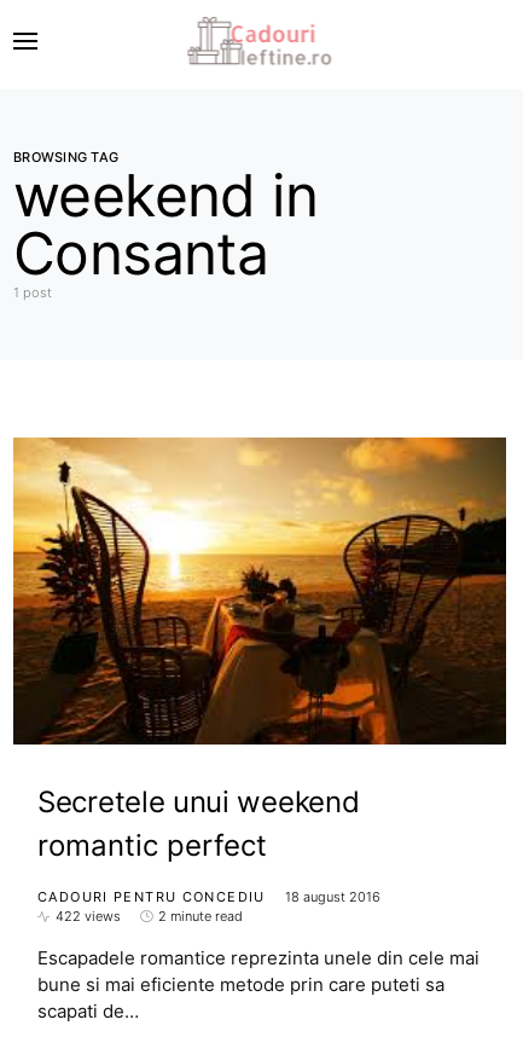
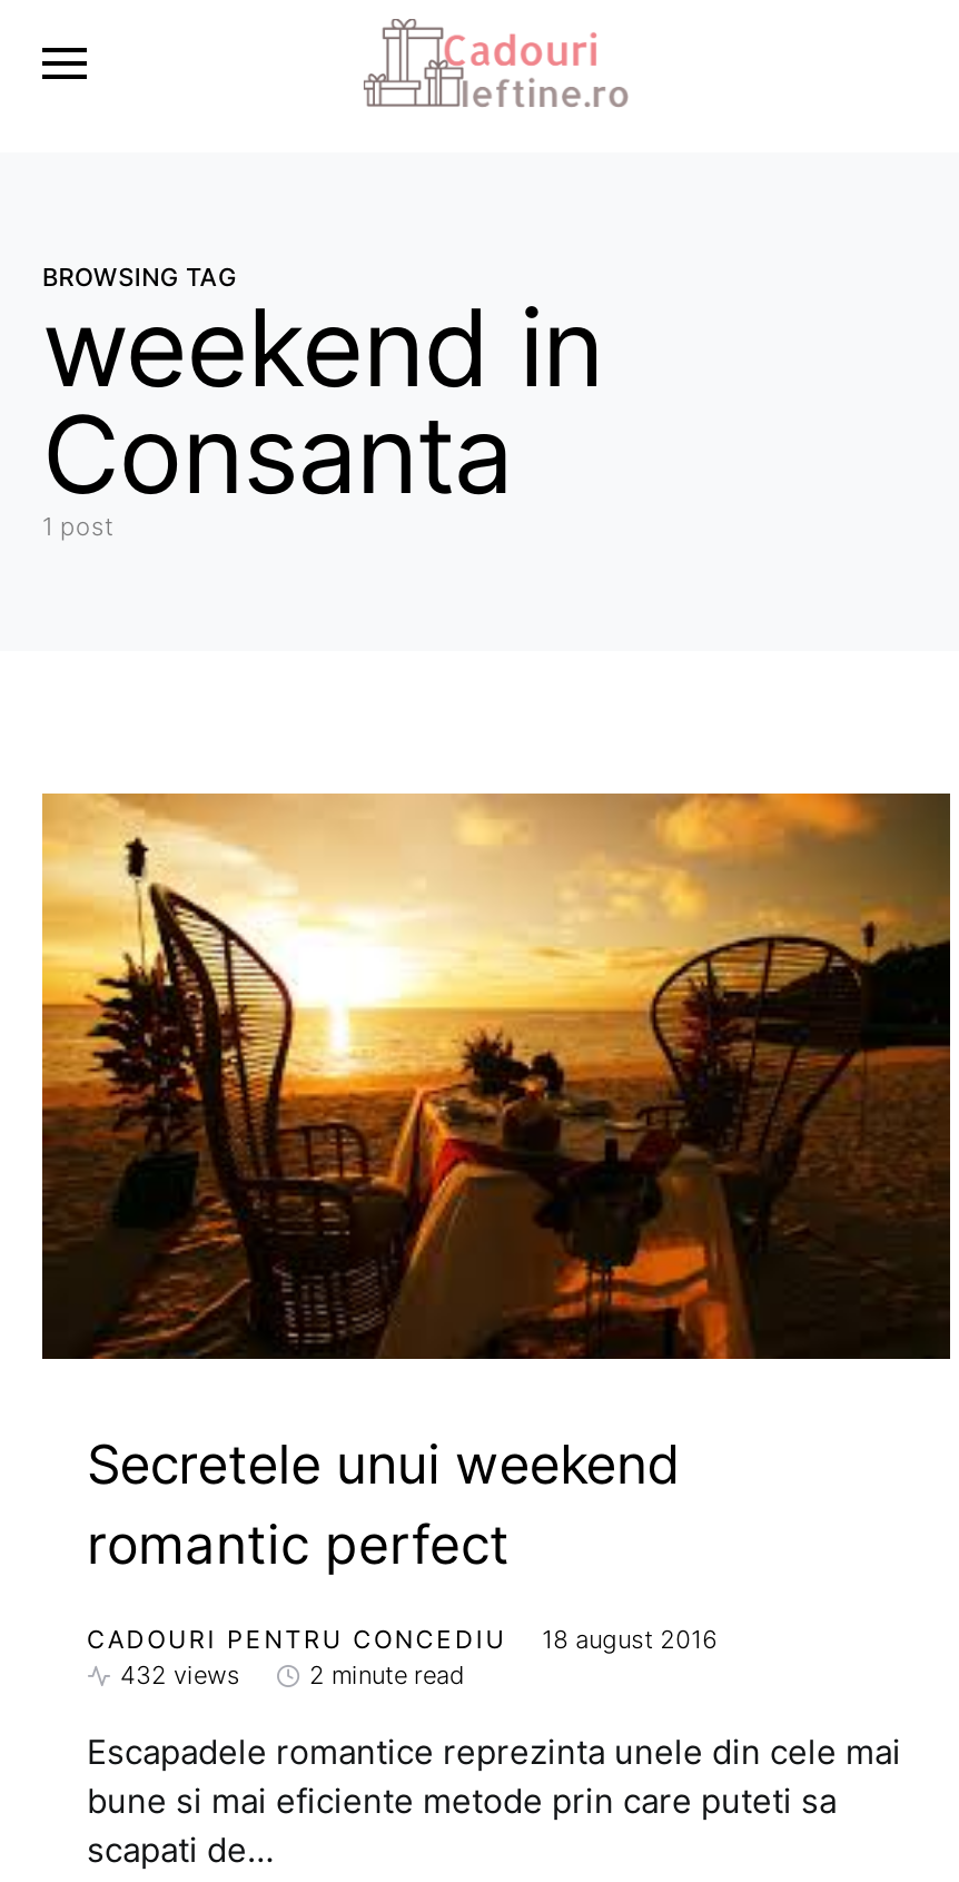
- 422 views
+ 432 views
